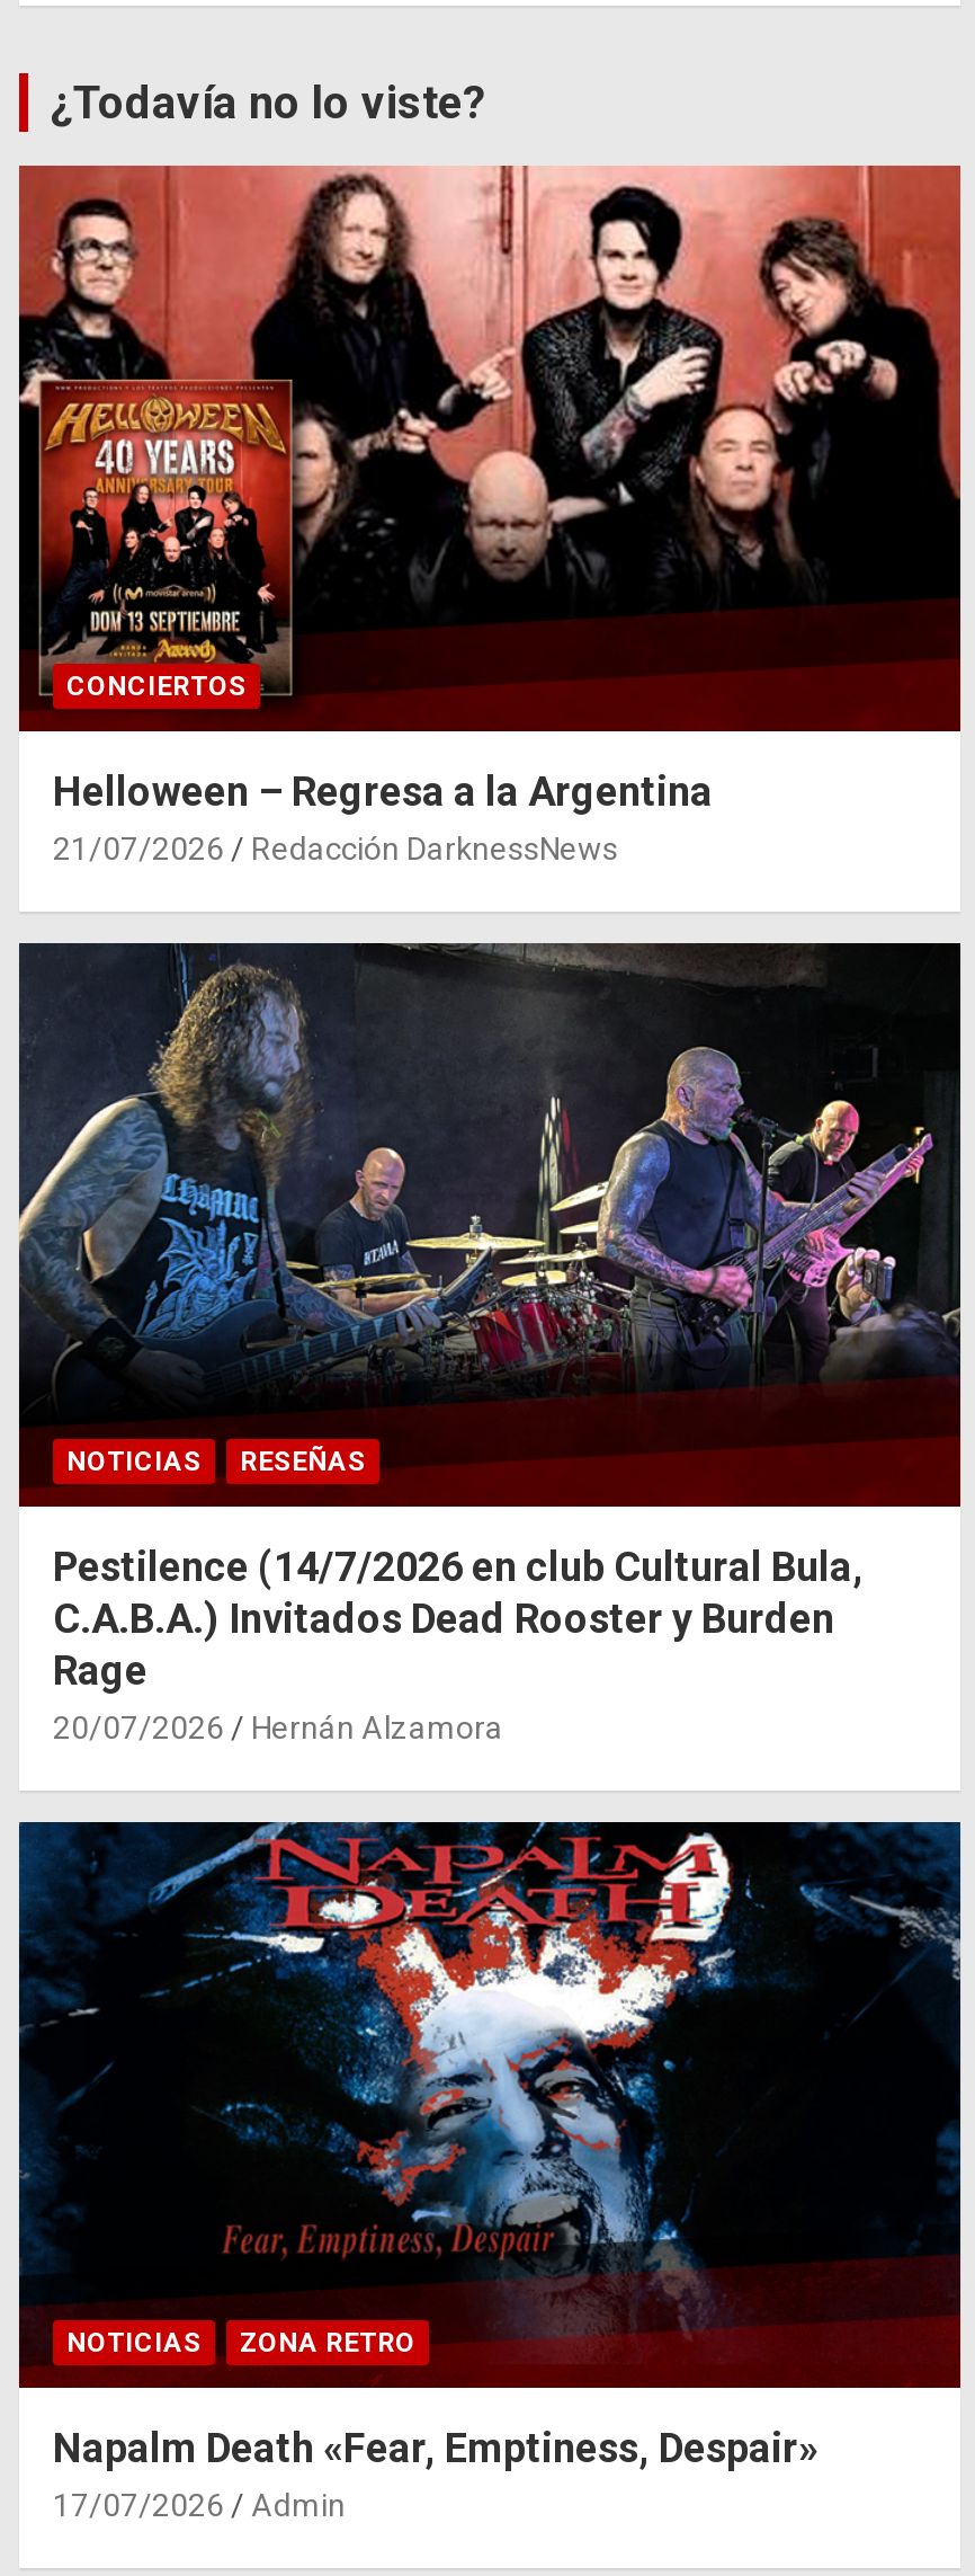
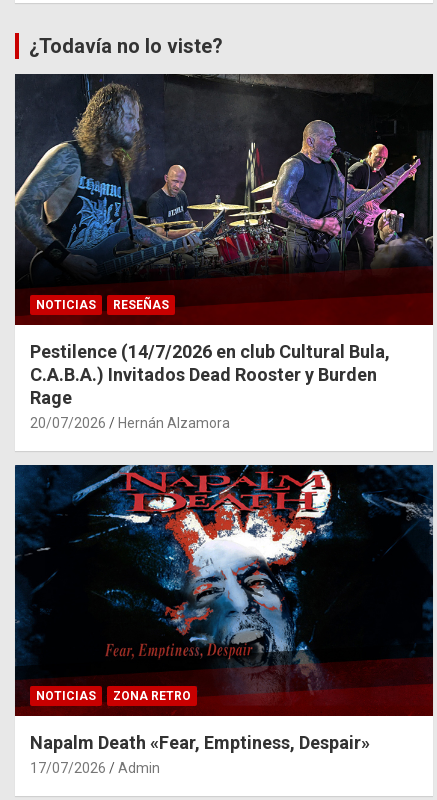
- [image]
- CONCIERTOS
- Helloween – Regresa a la Argentina
- 21/07/2026
- Redacción DarknessNews
